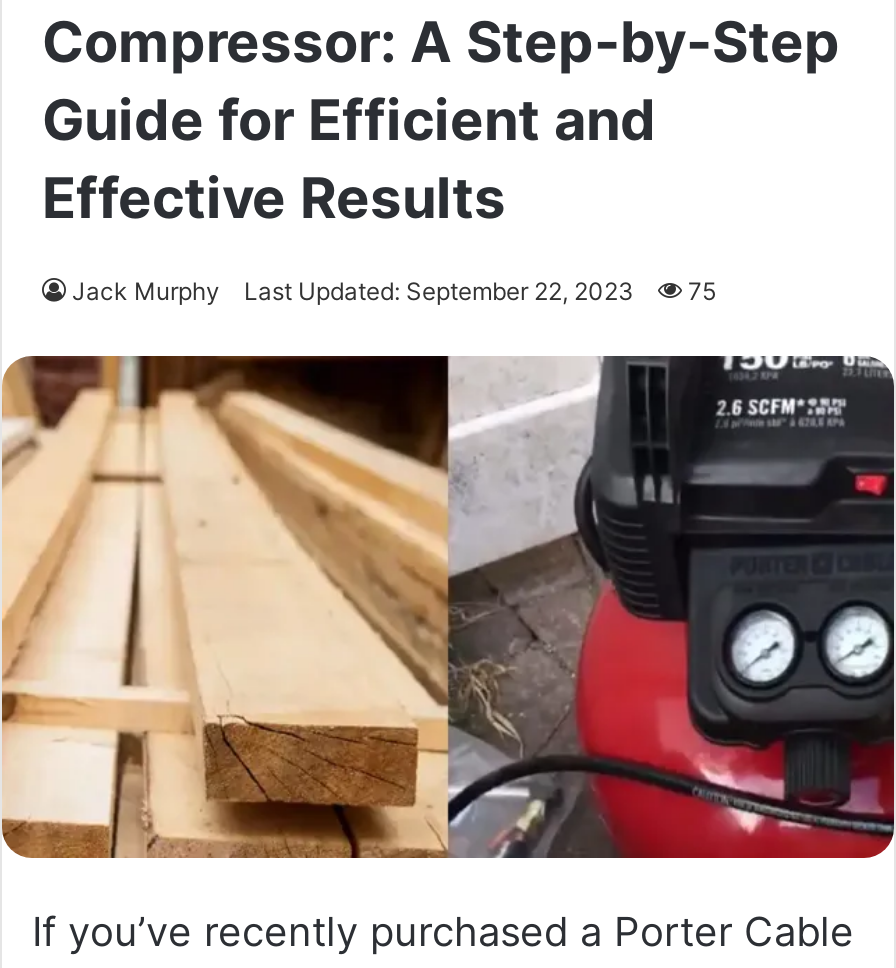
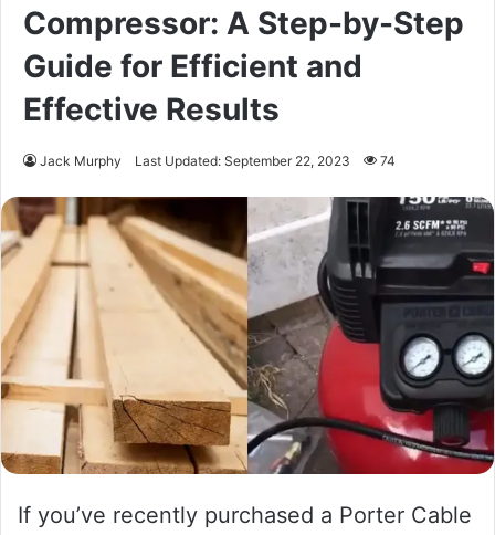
- Jack Murphy Last Updated: September 22, 2023 75
+ Jack Murphy Last Updated: September 22, 2023 74
